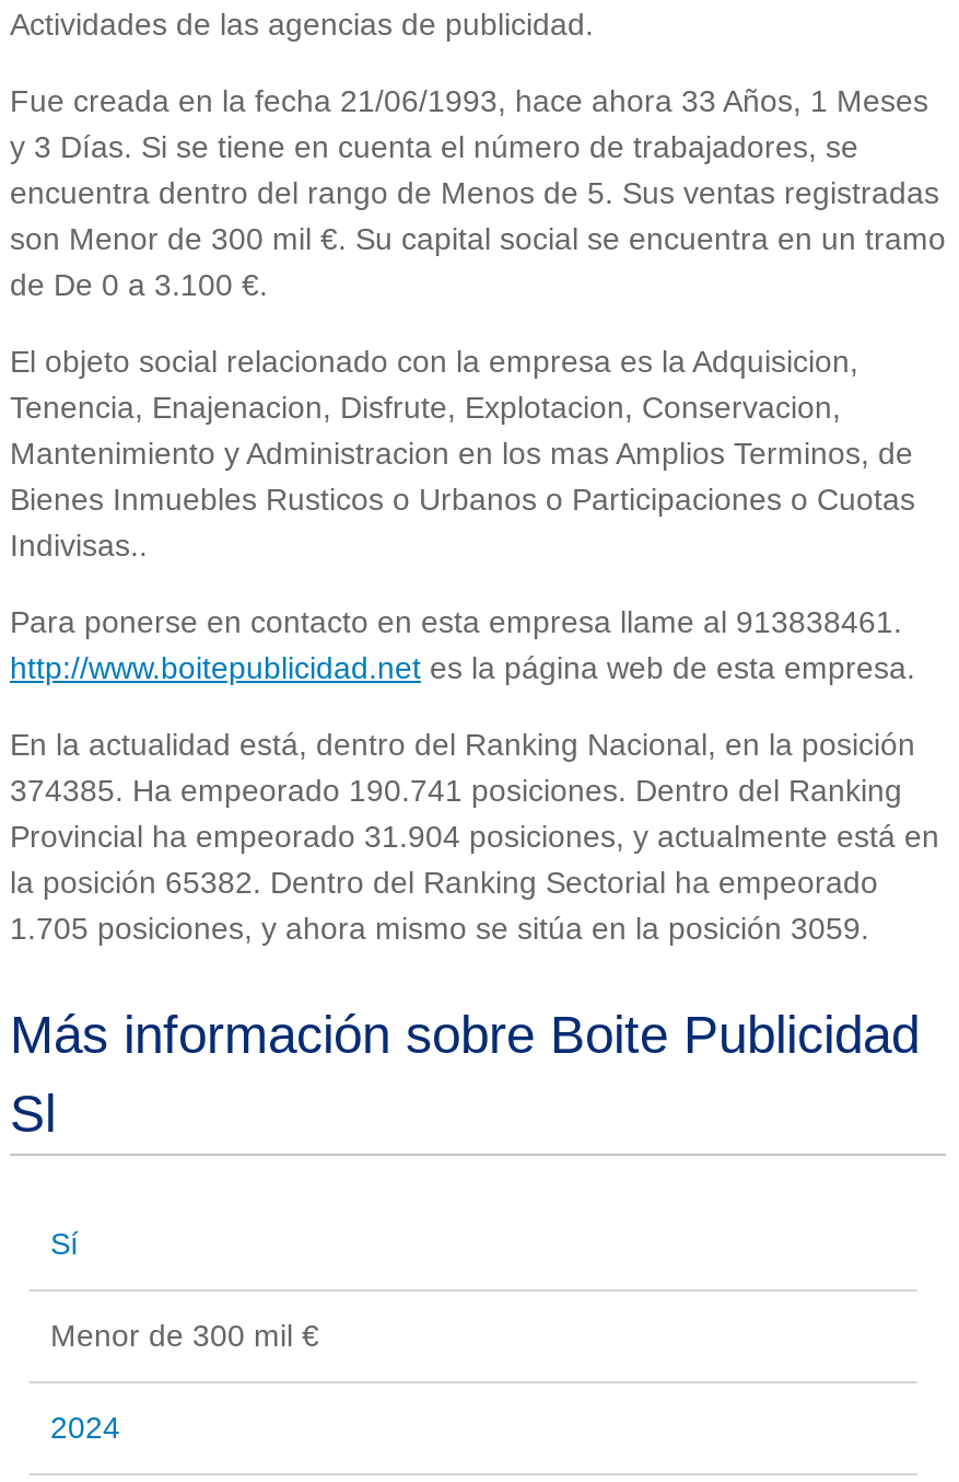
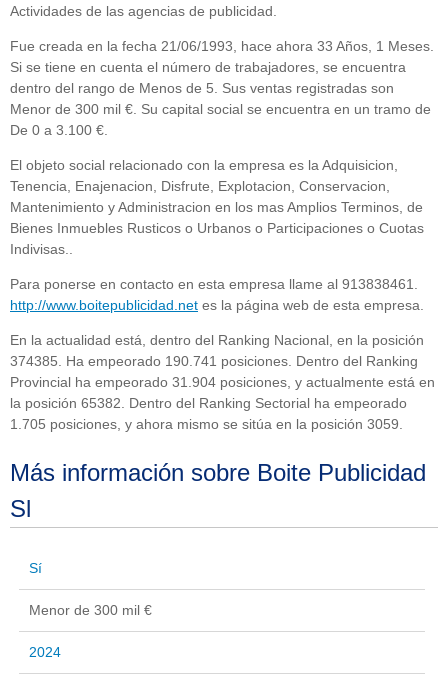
- Fue creada en la fecha 21/06/1993, hace ahora 33 Años, 1 Meses
- y 3 Días. Si se tiene en cuenta el número de trabajadores, se
- encuentra dentro del rango de Menos de 5. Sus ventas registradas
- son Menor de 300 mil €. Su capital social se encuentra en un tramo
- de De 0 a 3.100 €.
+ Fue creada en la fecha 21/06/1993, hace ahora 33 Años, 1 Meses.
+ Si se tiene en cuenta el número de trabajadores, se encuentra
+ dentro del rango de Menos de 5. Sus ventas registradas son
+ Menor de 300 mil €. Su capital social se encuentra en un tramo de
+ De 0 a 3.100 €.
